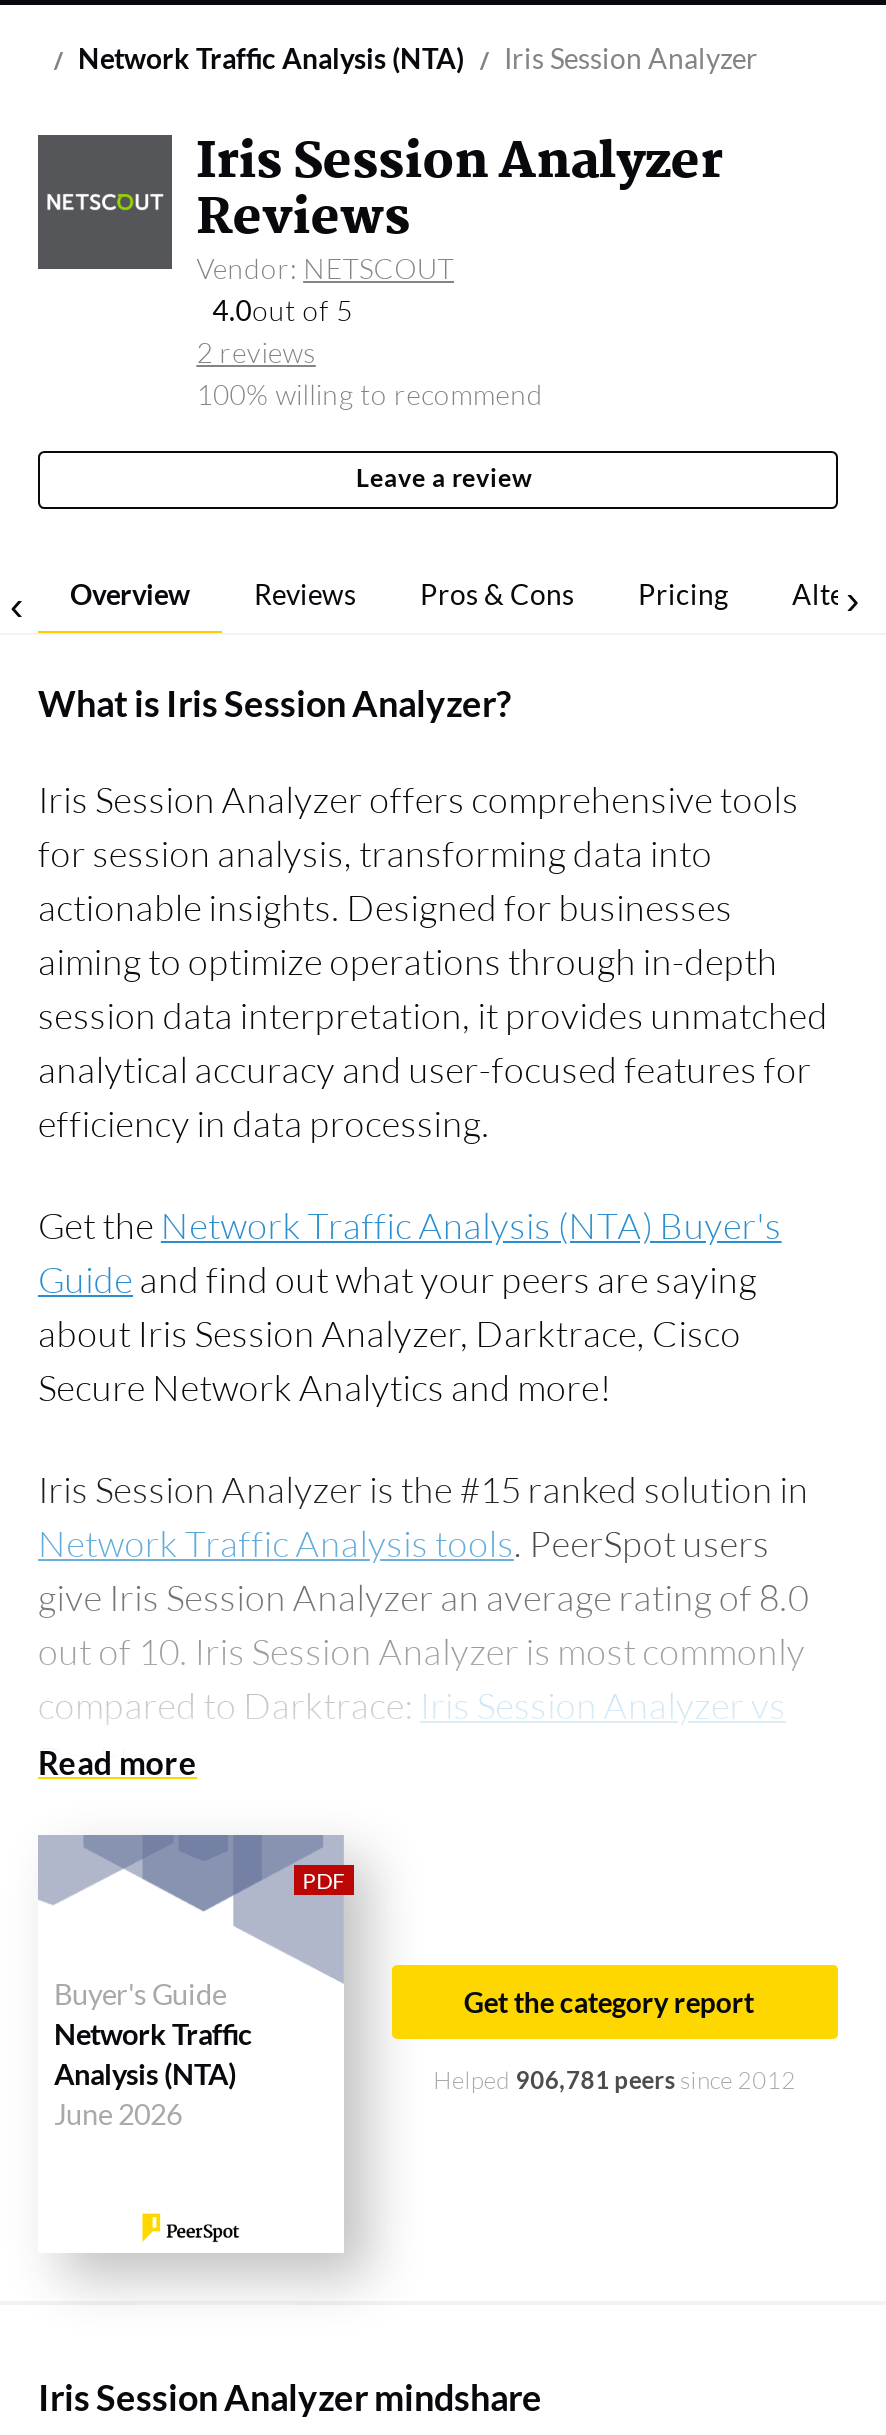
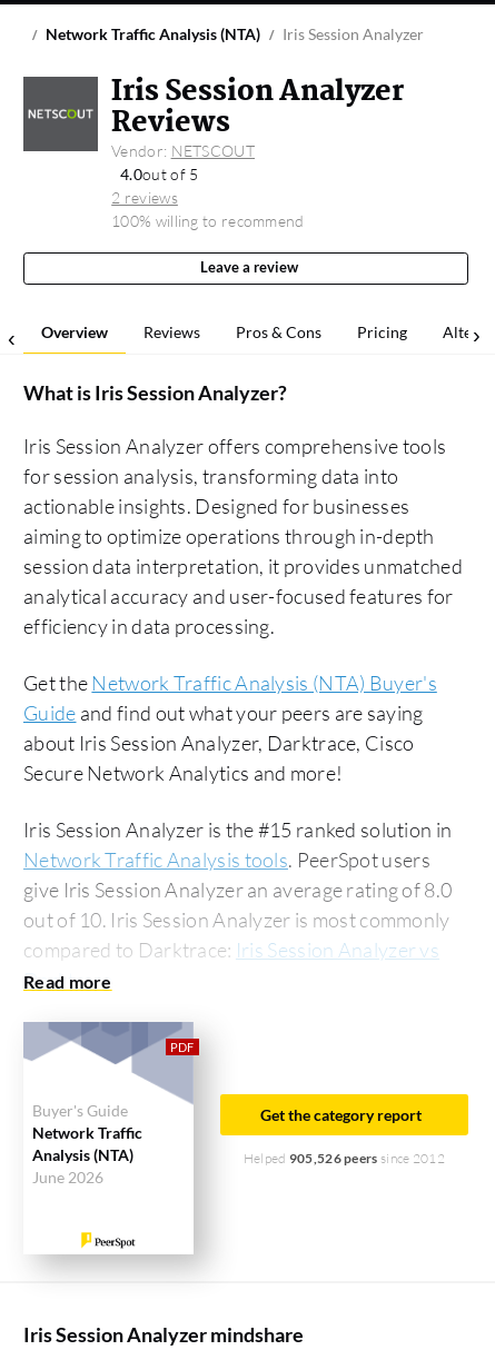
- Helped 906,781 peers since 2012
+ Helped 905,526 peers since 2012
